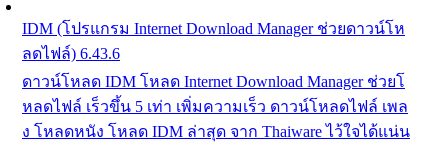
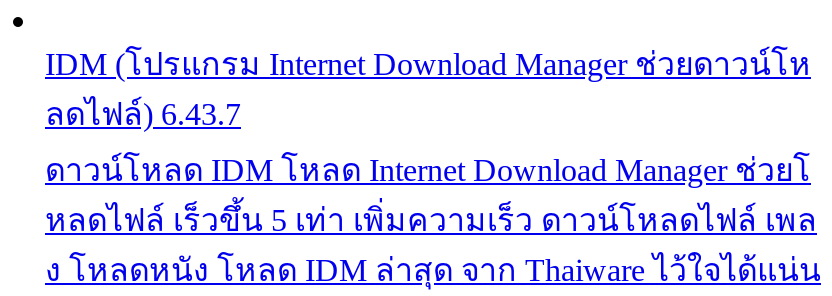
- ลดไฟล์) 6.43.6
+ ลดไฟล์) 6.43.7
